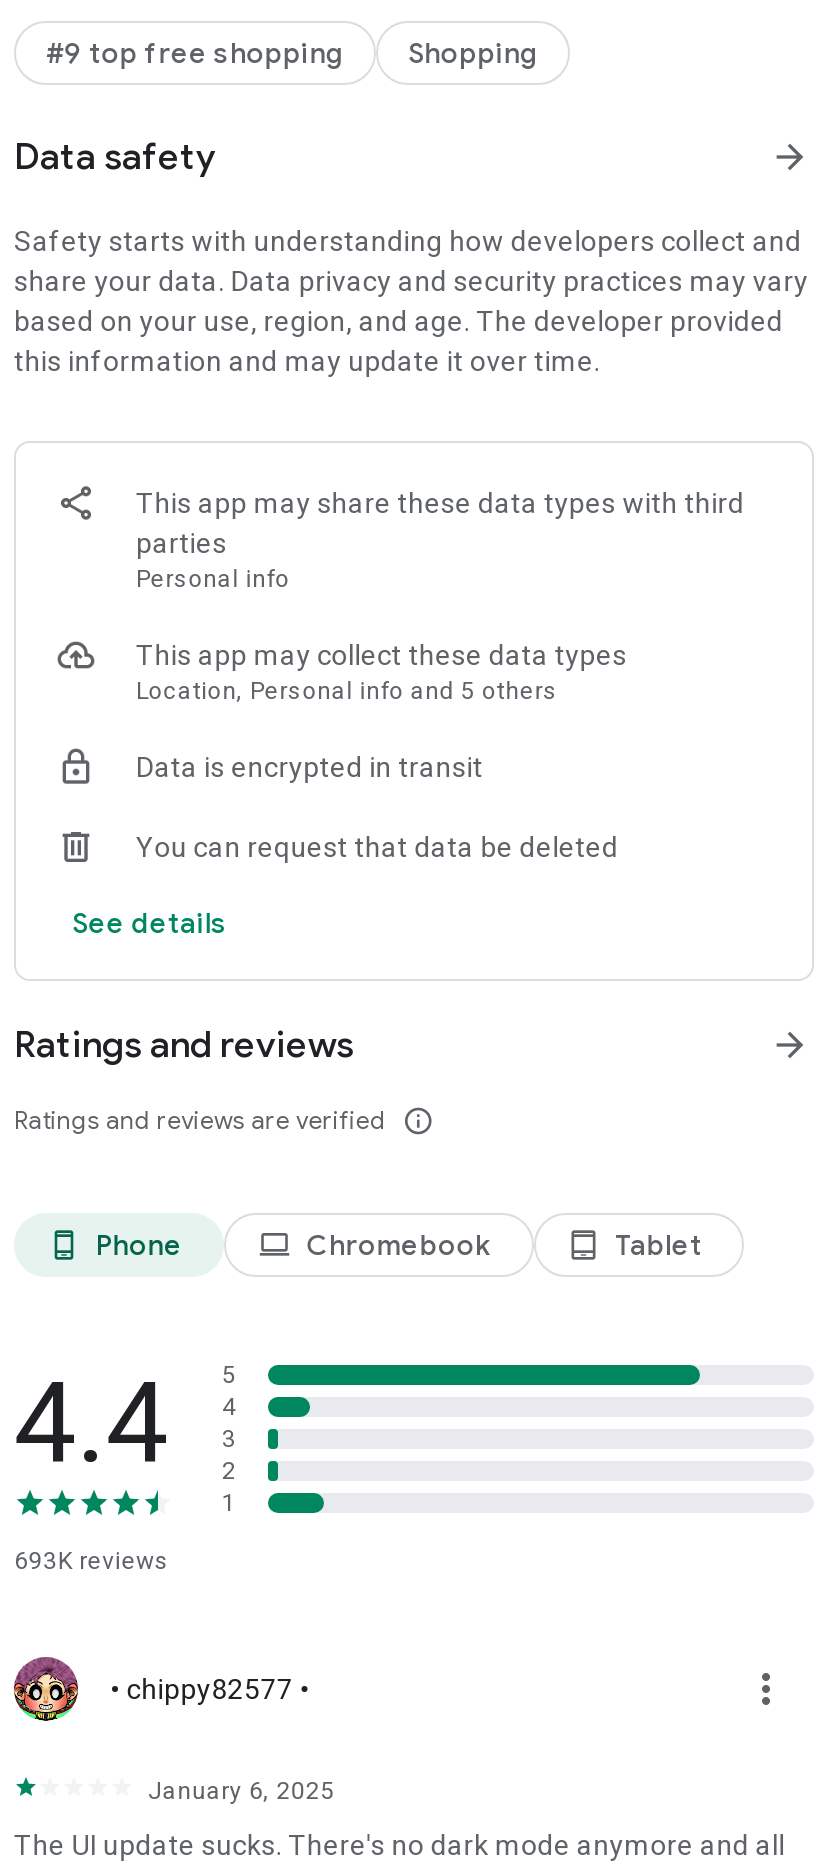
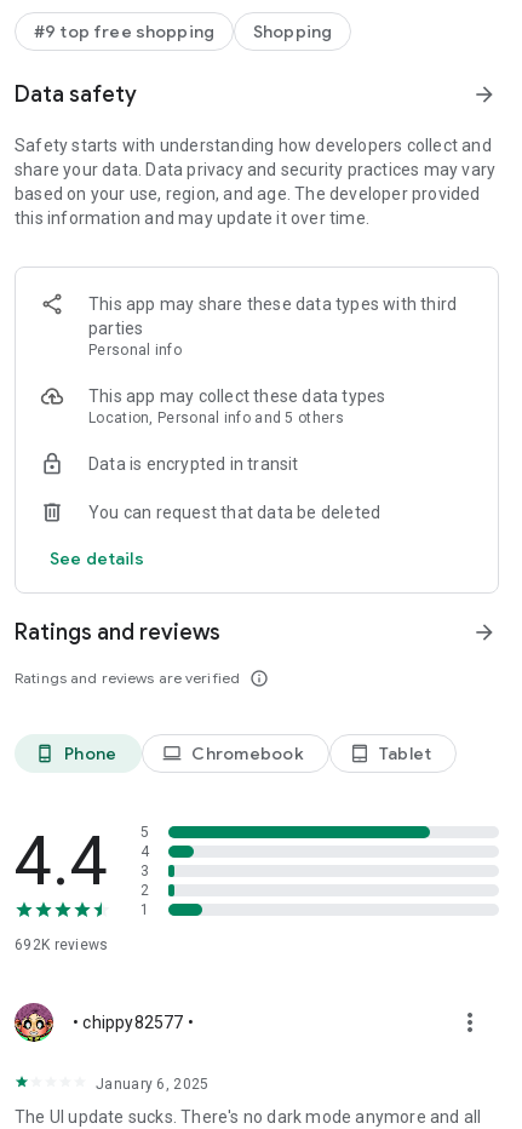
- 693K reviews
+ 692K reviews
